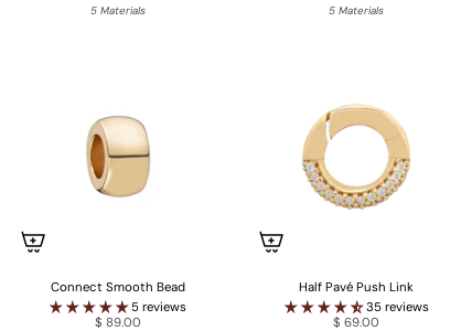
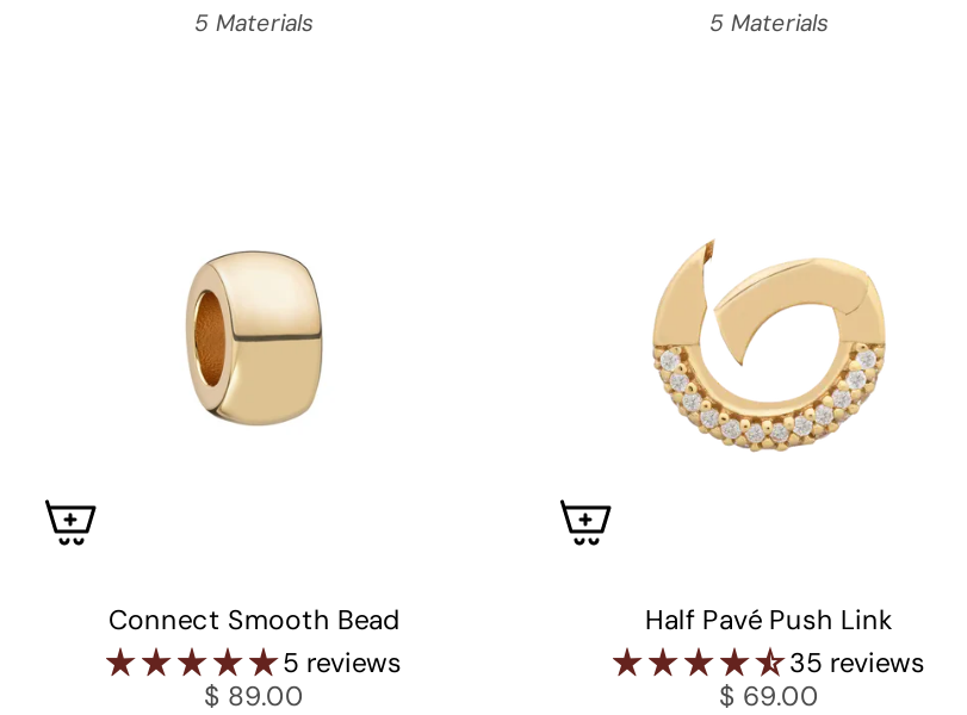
- [image]
+ [image]
